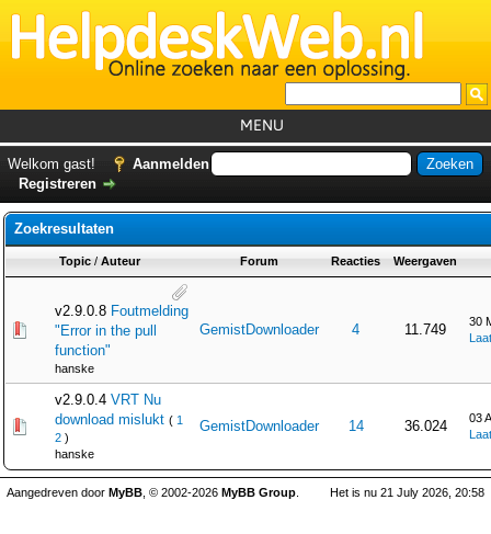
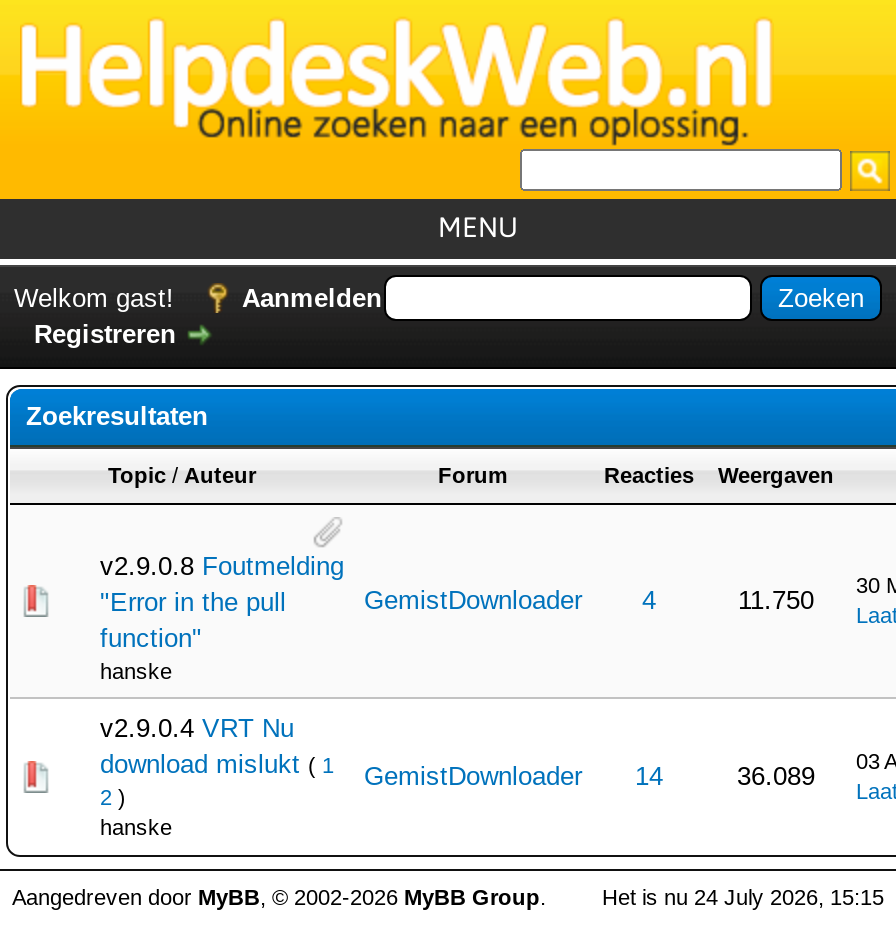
- 11.749
+ 11.750

- 36.024
+ 36.089

- Het is nu 21 July 2026, 20:58
+ Het is nu 24 July 2026, 15:15
